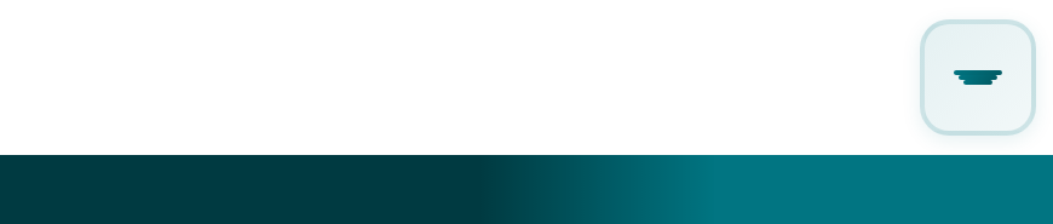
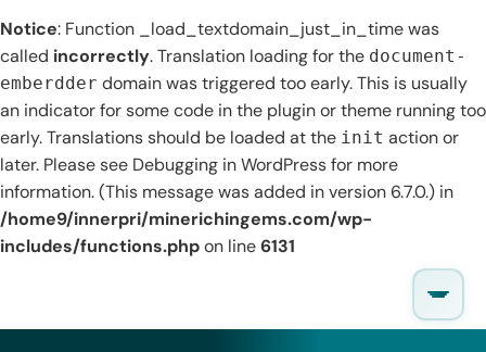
+ Notice: Function _load_textdomain_just_in_time was
+ called incorrectly. Translation loading for the document-
+ emberdder domain was triggered too early. This is usually
+ an indicator for some code in the plugin or theme running too
+ early. Translations should be loaded at the init action or
+ later. Please see Debugging in WordPress for more
+ information. (This message was added in version 6.7.0.) in
+ /home9/innerpri/minerichingems.com/wp-
+ includes/functions.php on line 6131
